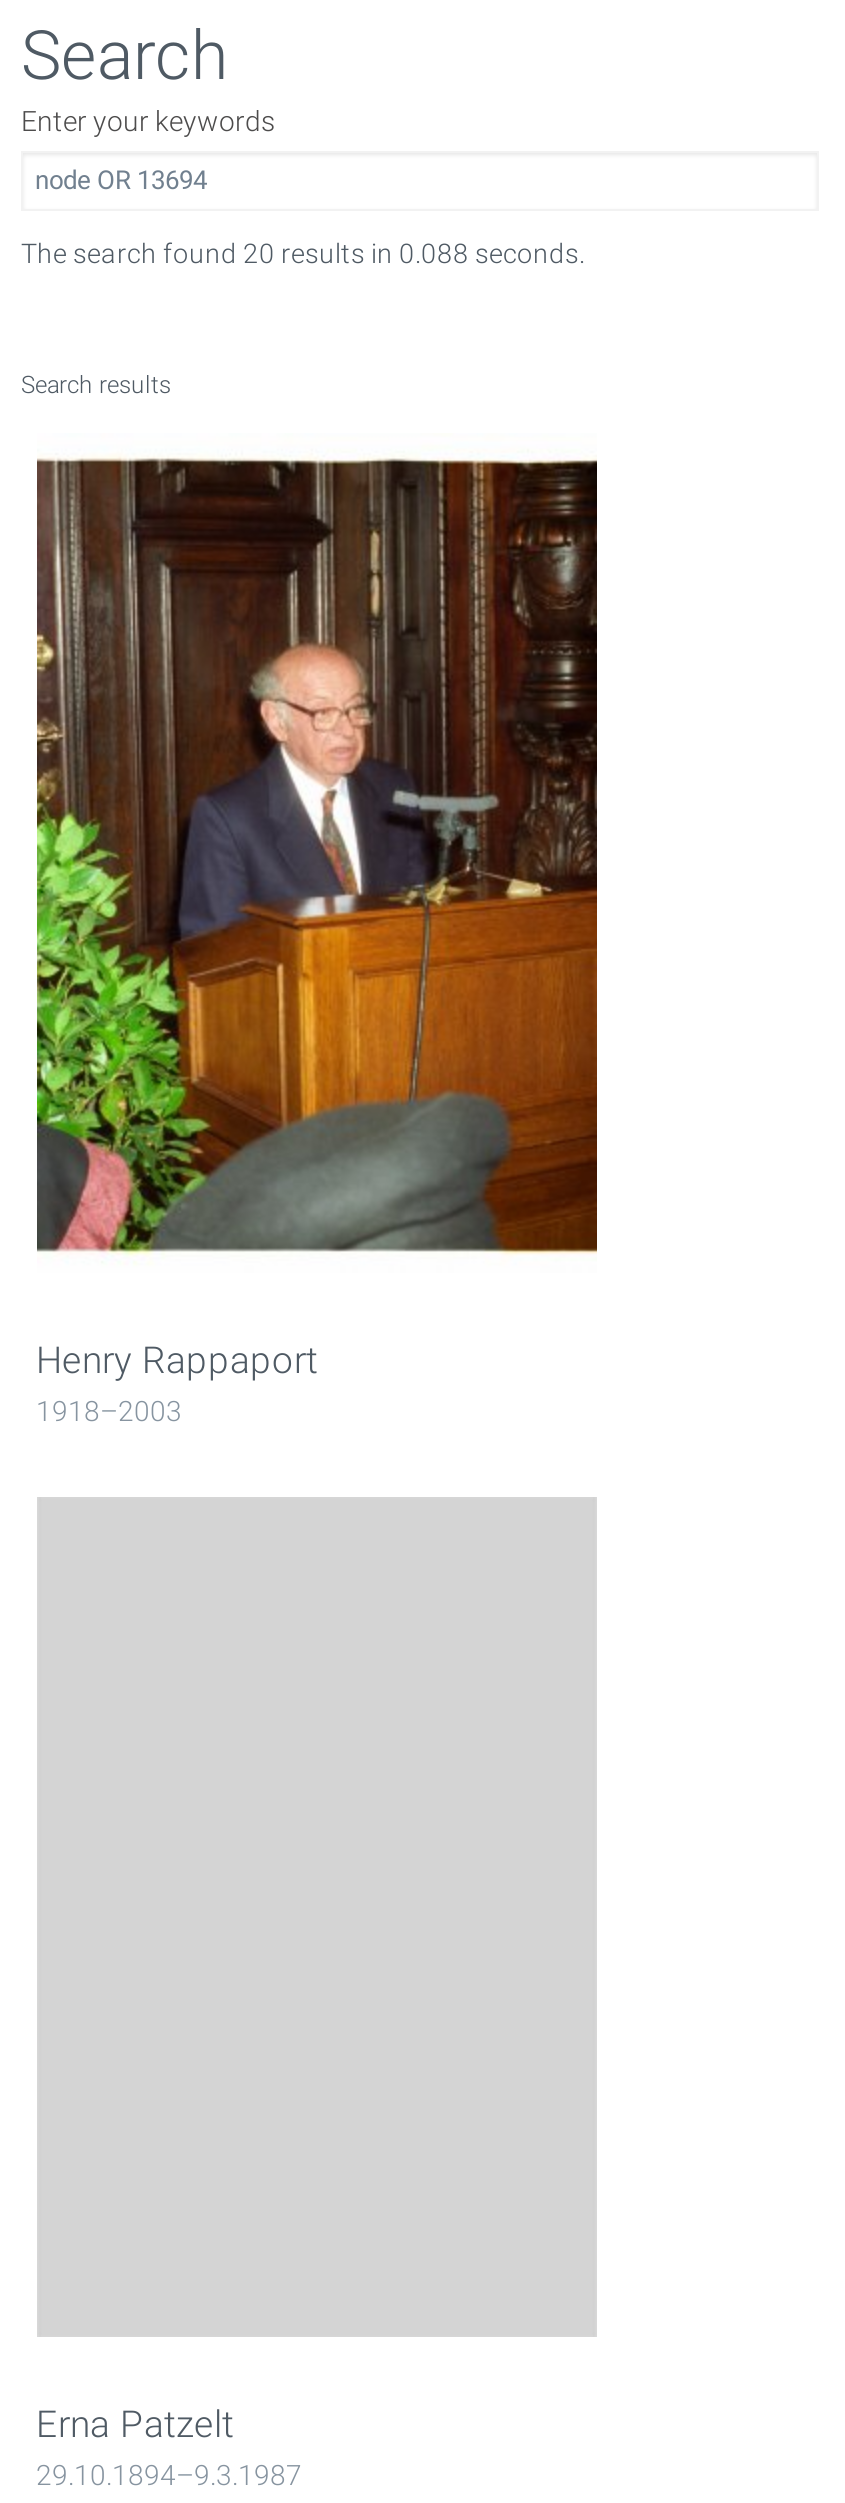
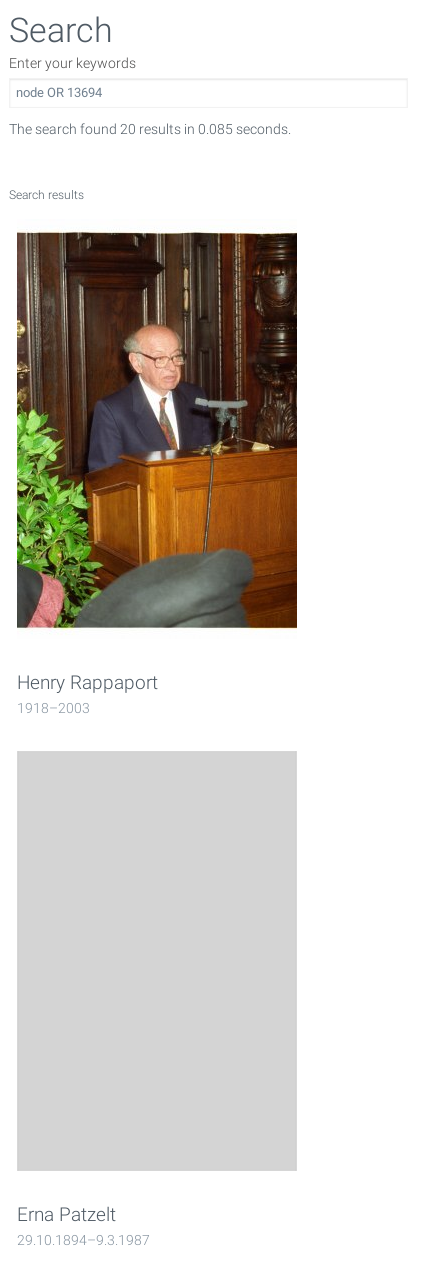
- The search found 20 results in 0.088 seconds.
+ The search found 20 results in 0.085 seconds.
